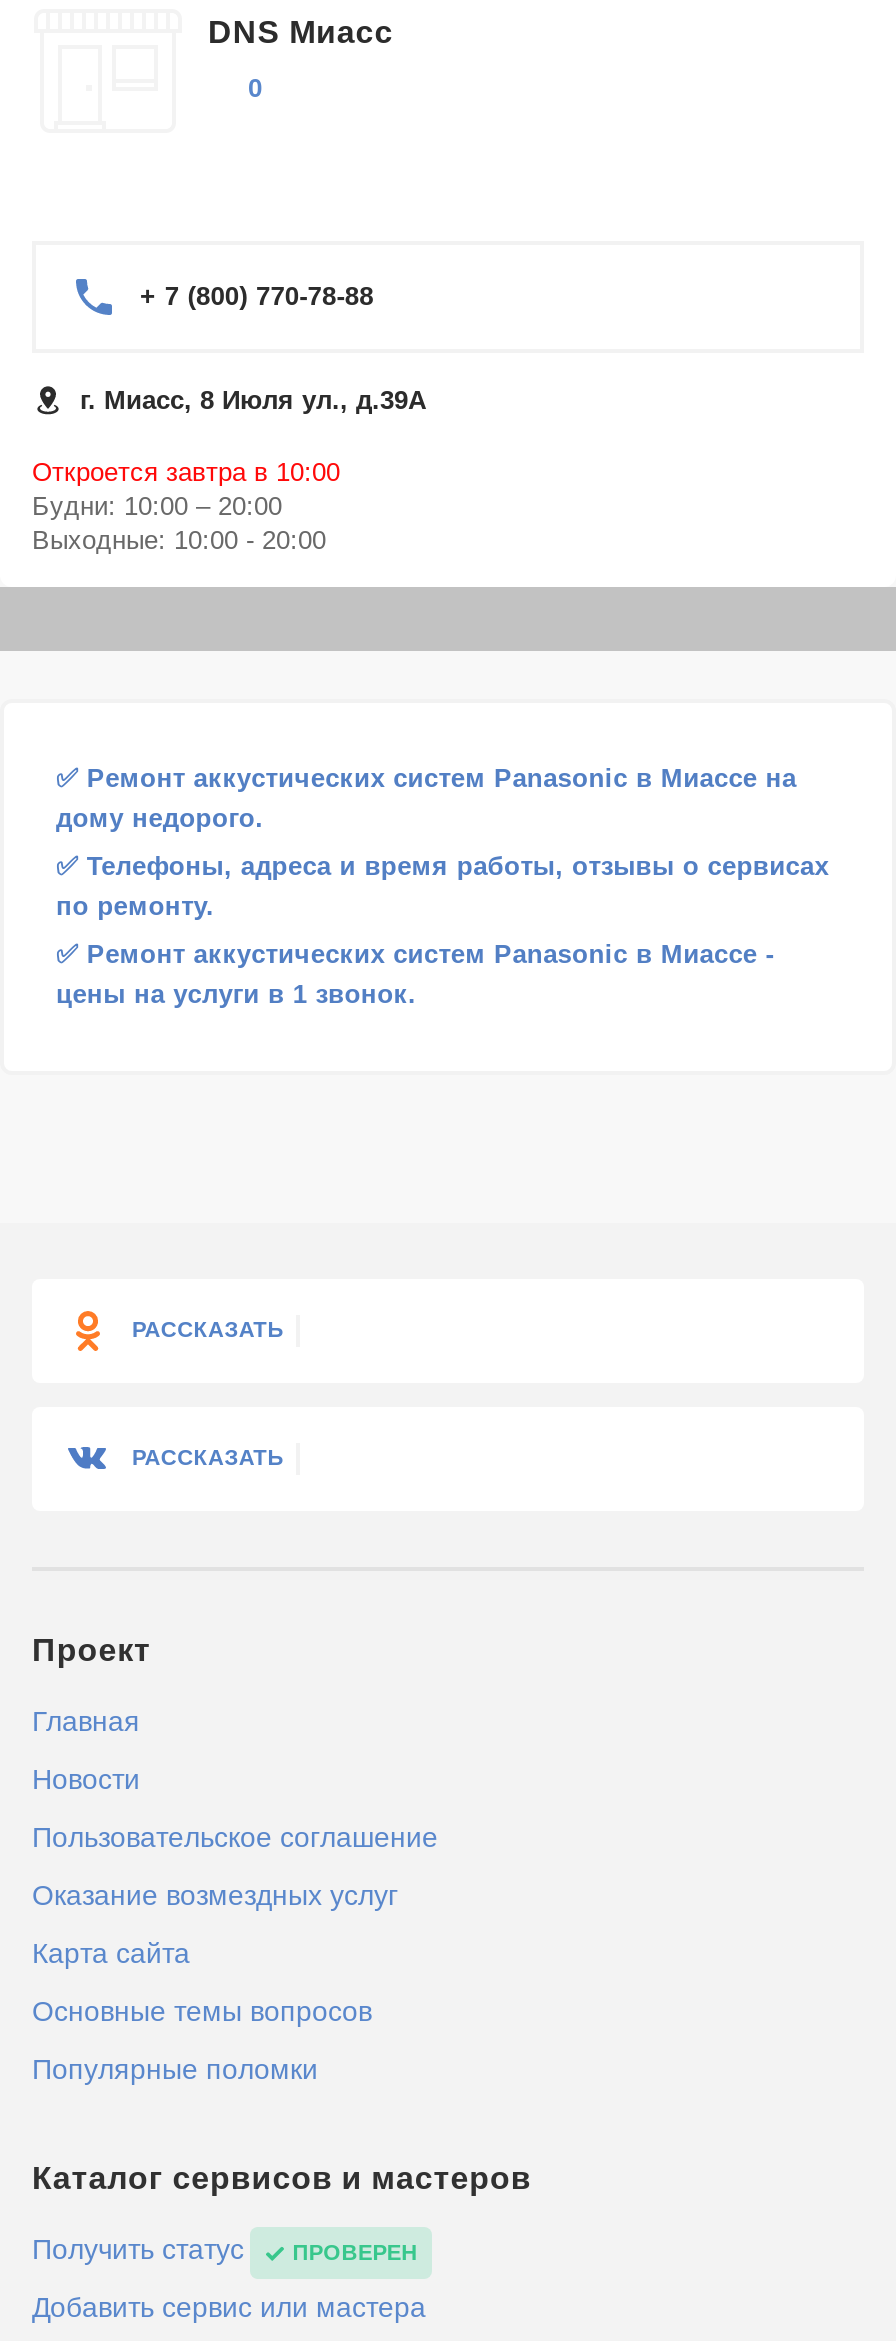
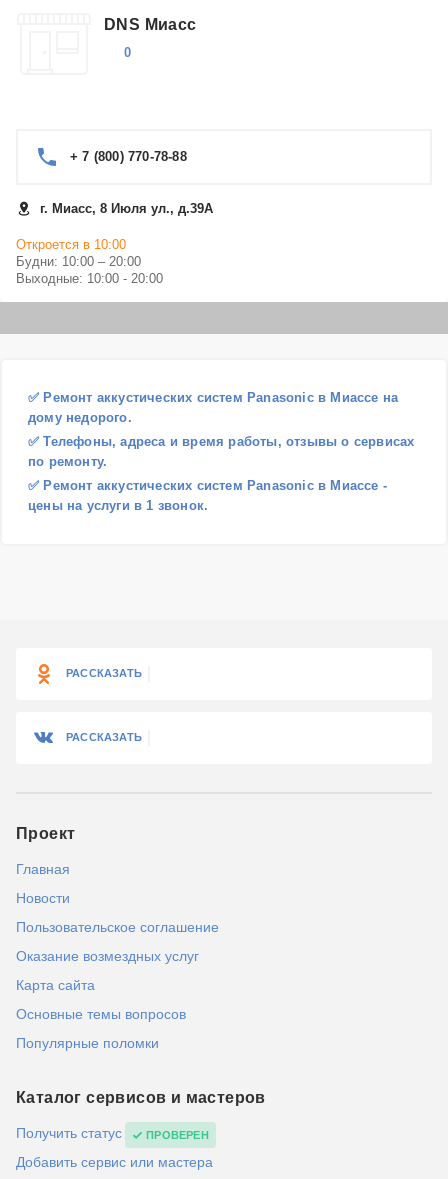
- Откроется завтра в 10:00
+ Откроется в 10:00
